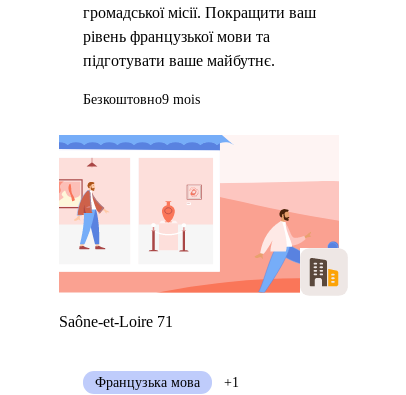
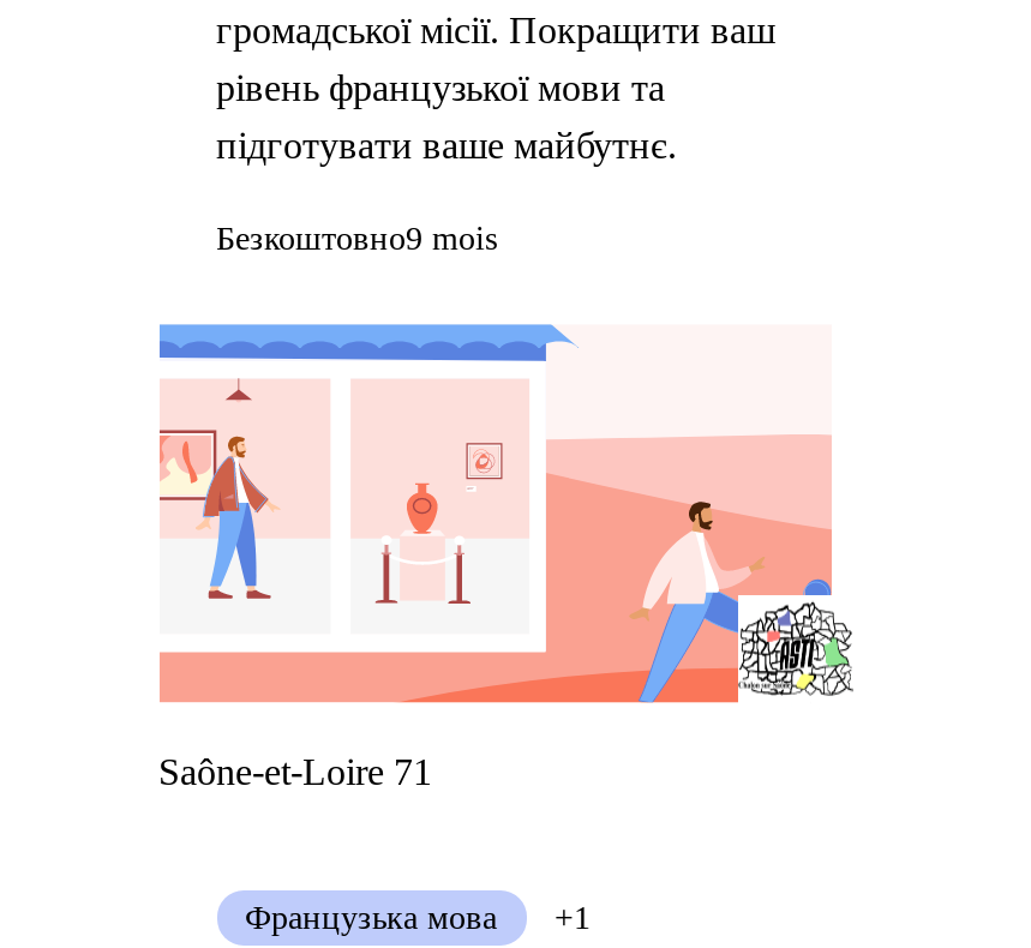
- [image]
+ [image]
